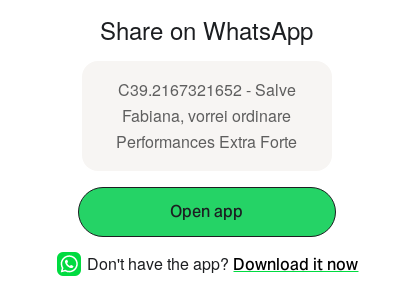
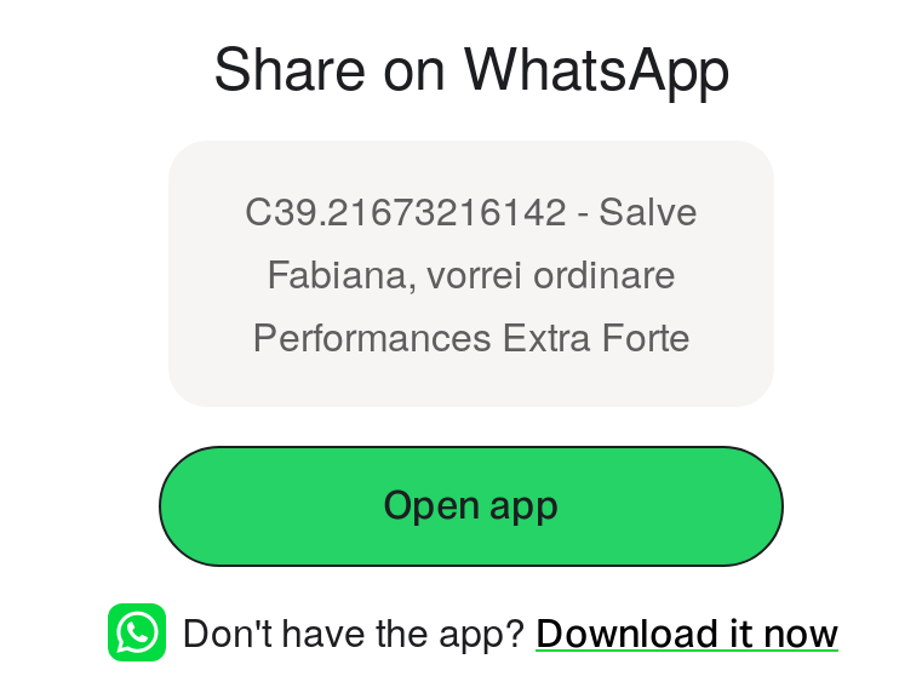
- C39.2167321652 - Salve
+ C39.21673216142 - Salve
